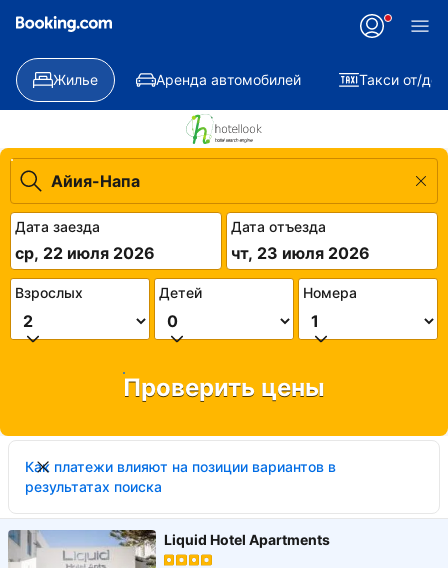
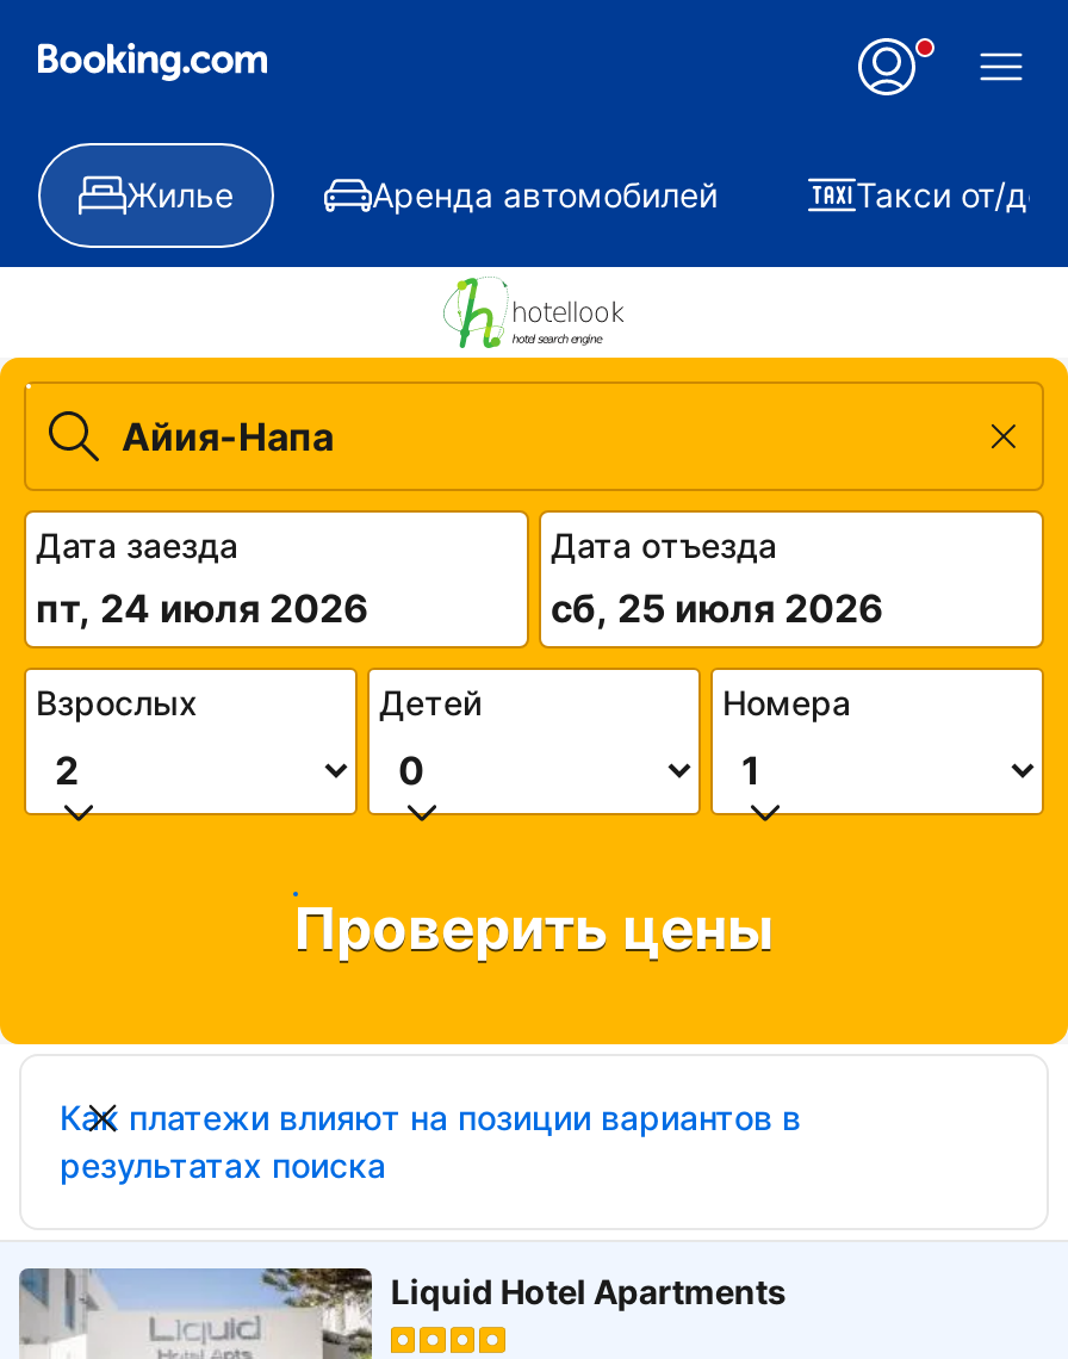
- ср, 22 июля 2026
+ пт, 24 июля 2026

- чт, 23 июля 2026
+ сб, 25 июля 2026
